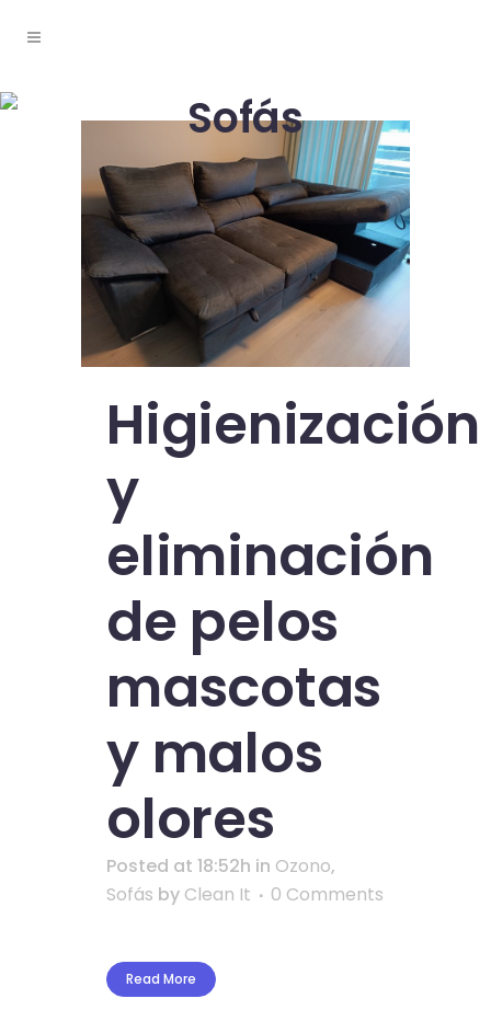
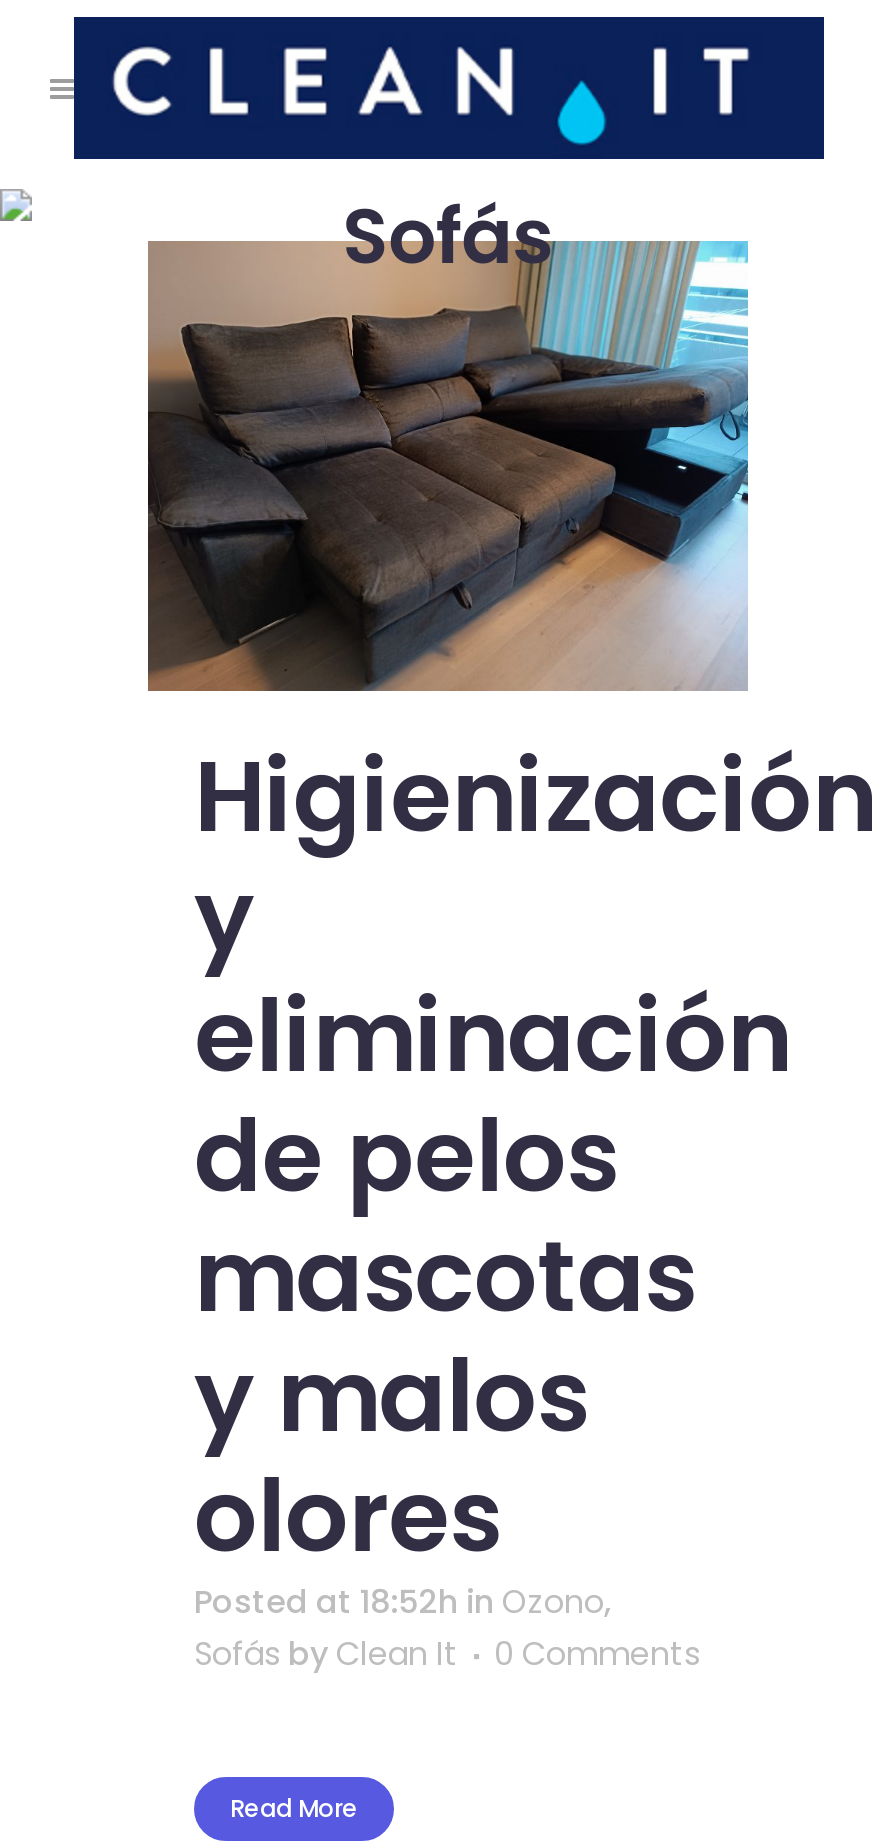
+ [image]
